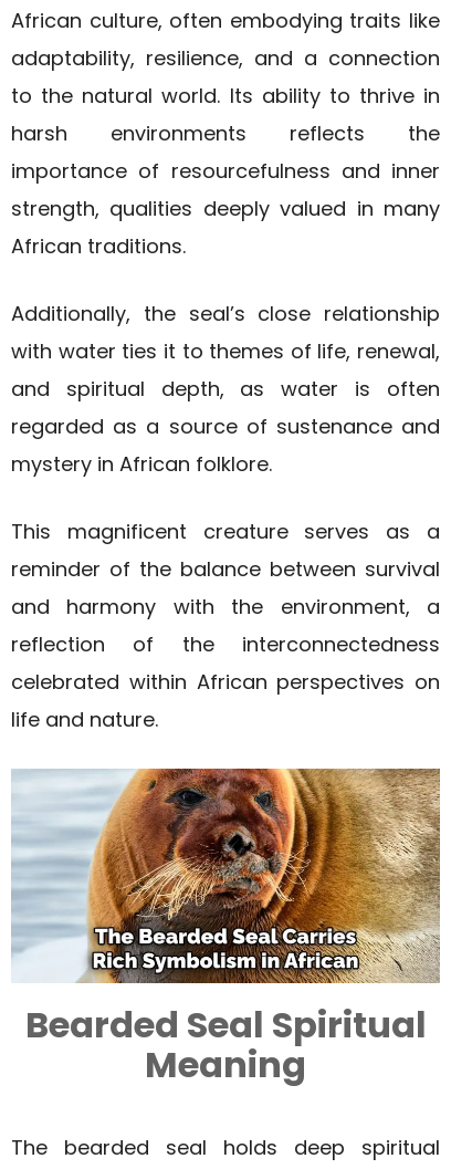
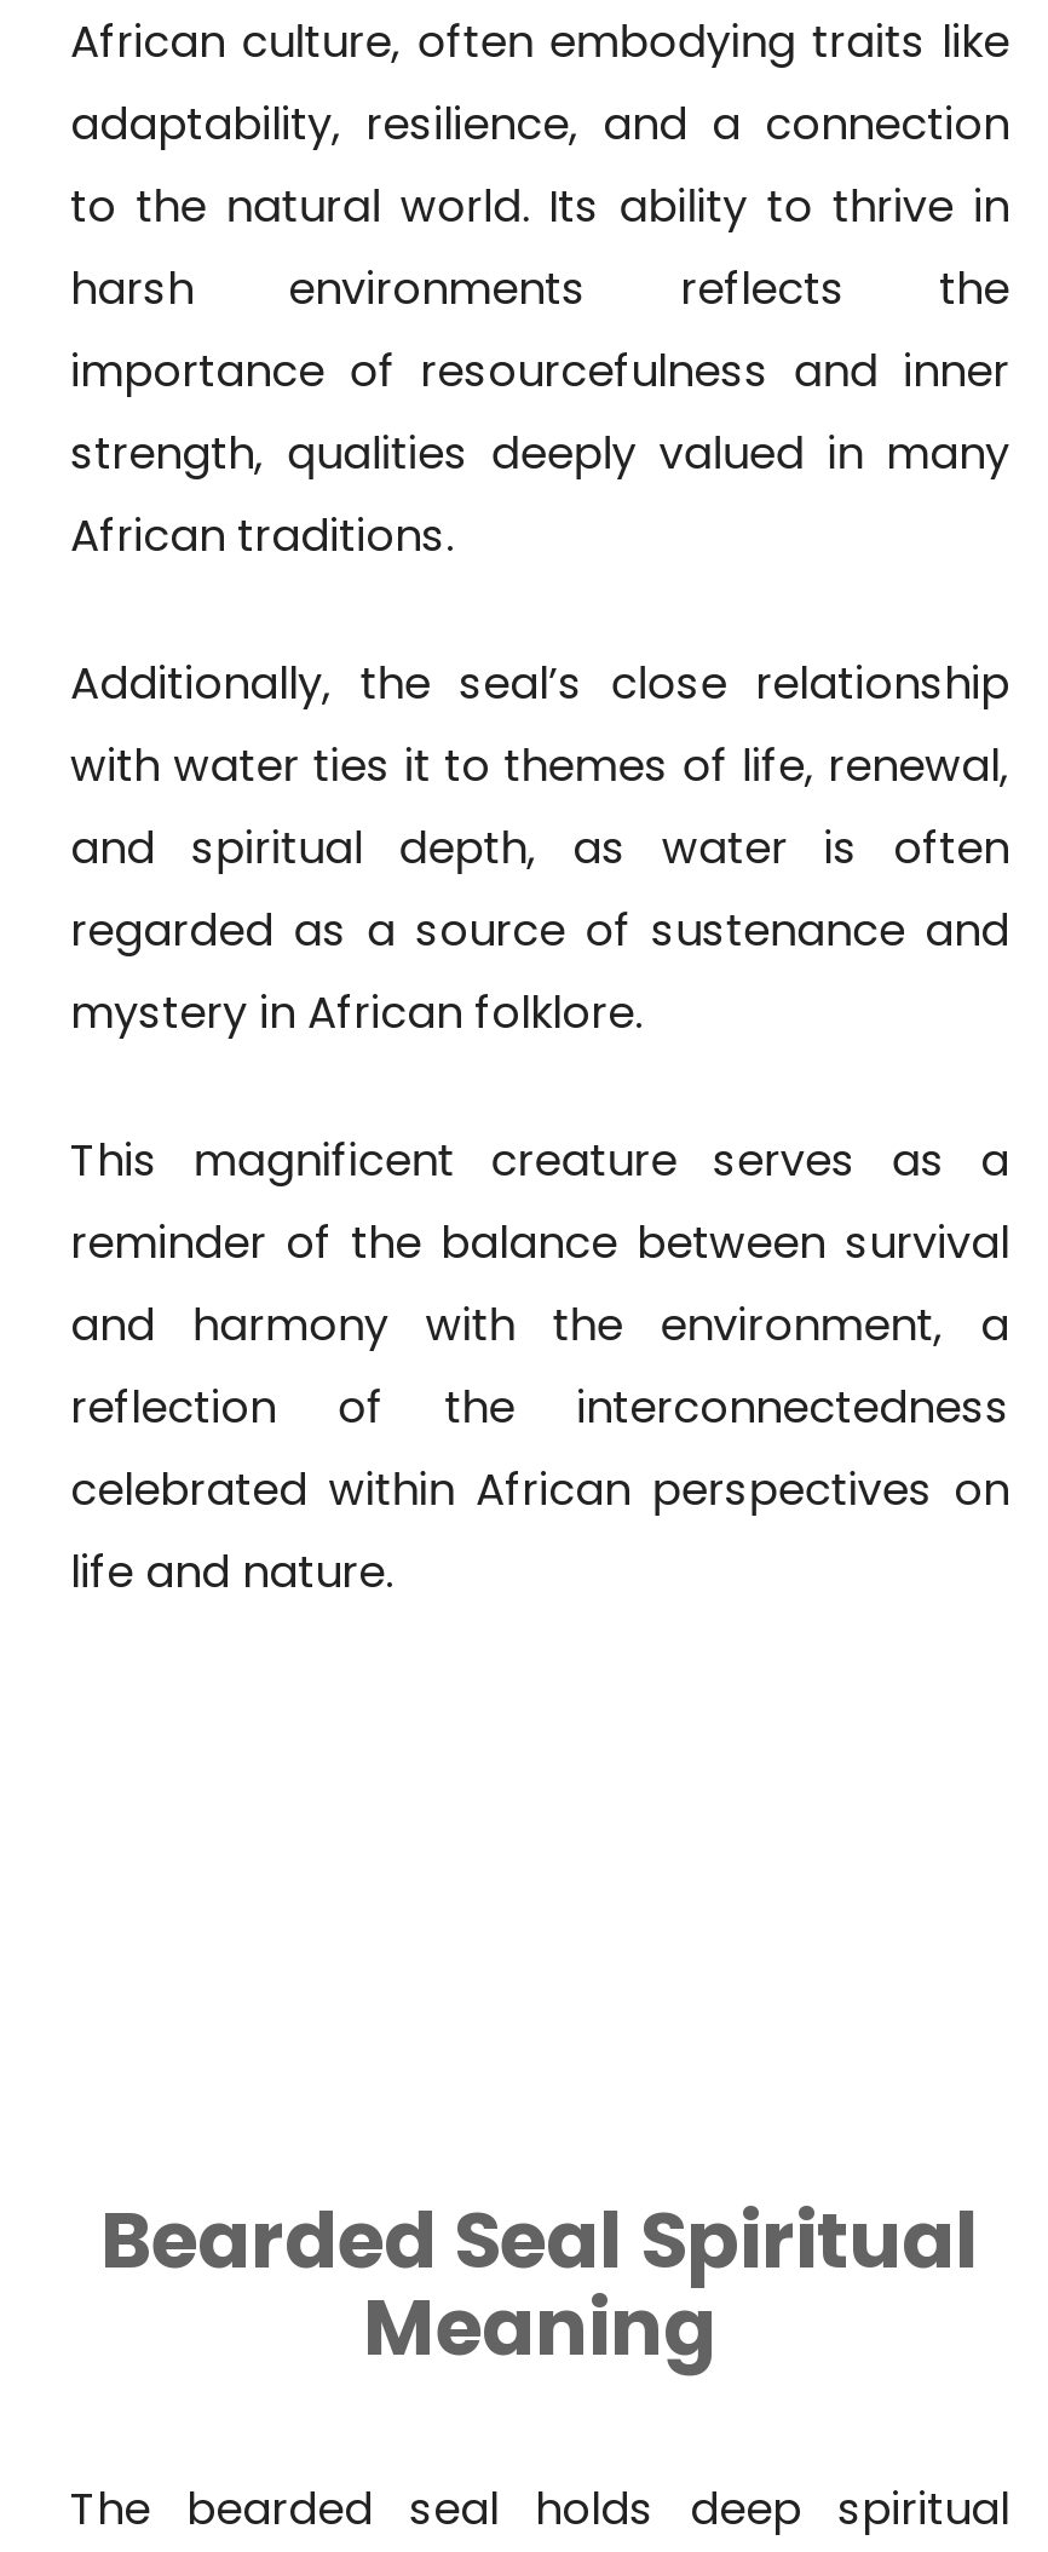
- [image]
